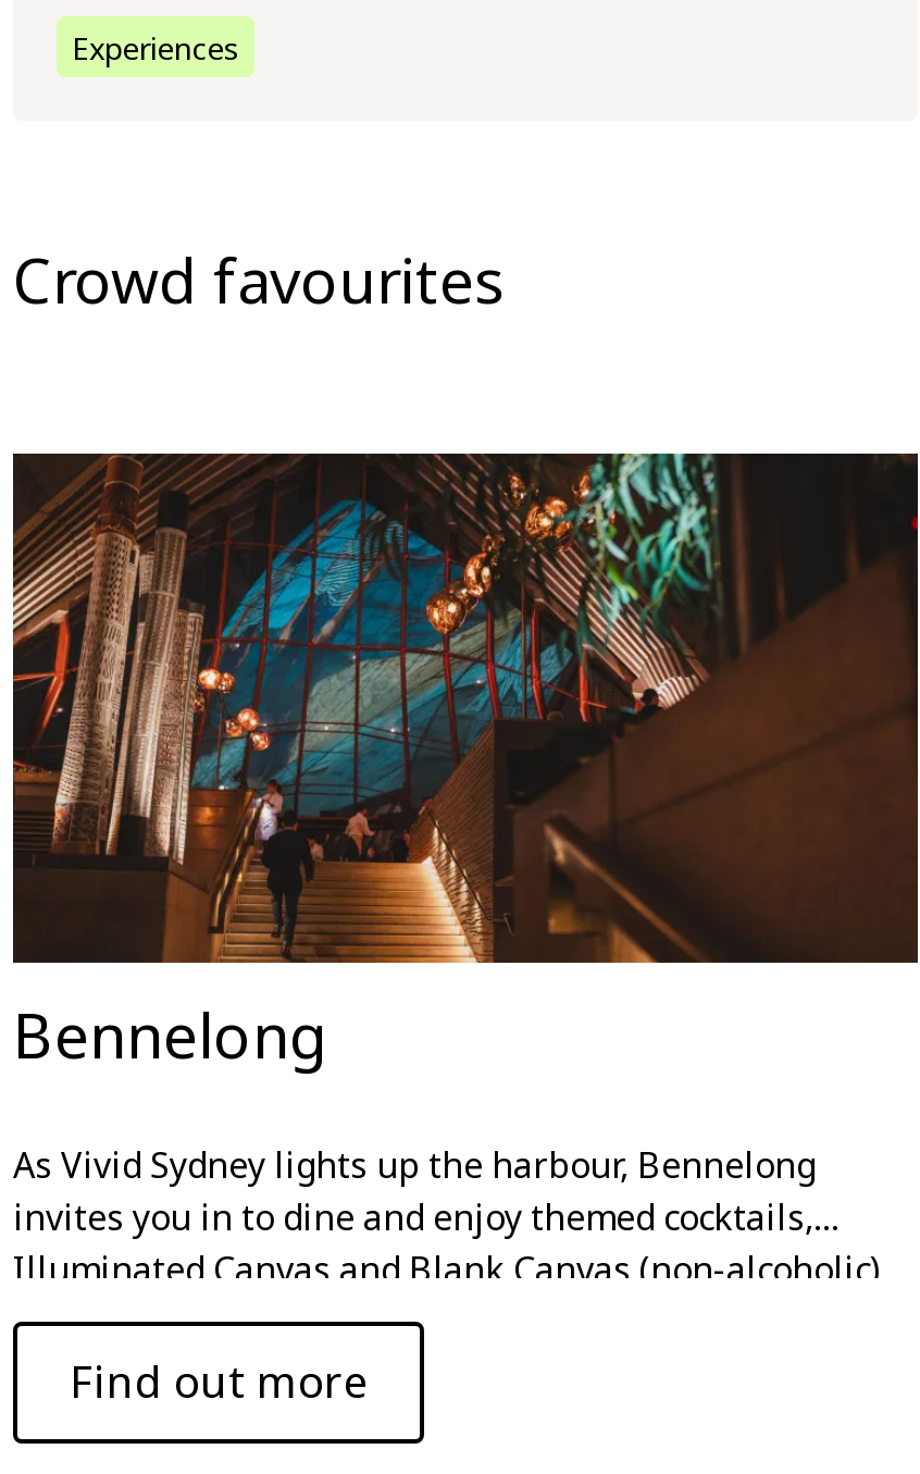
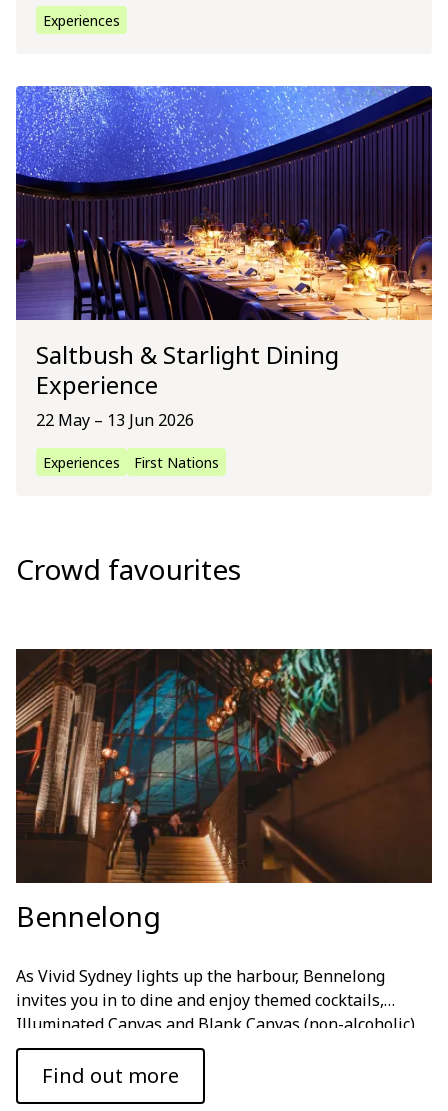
+ [image]
+ Saltbush & Starlight Dining
+ Experience
+ 22 May – 13 Jun 2026
+ Experiences
+ First Nations
